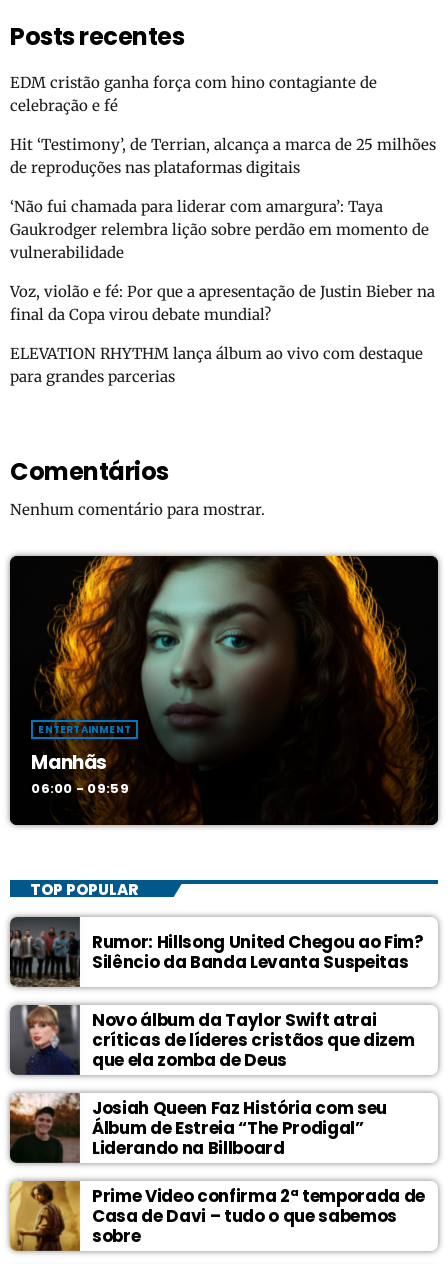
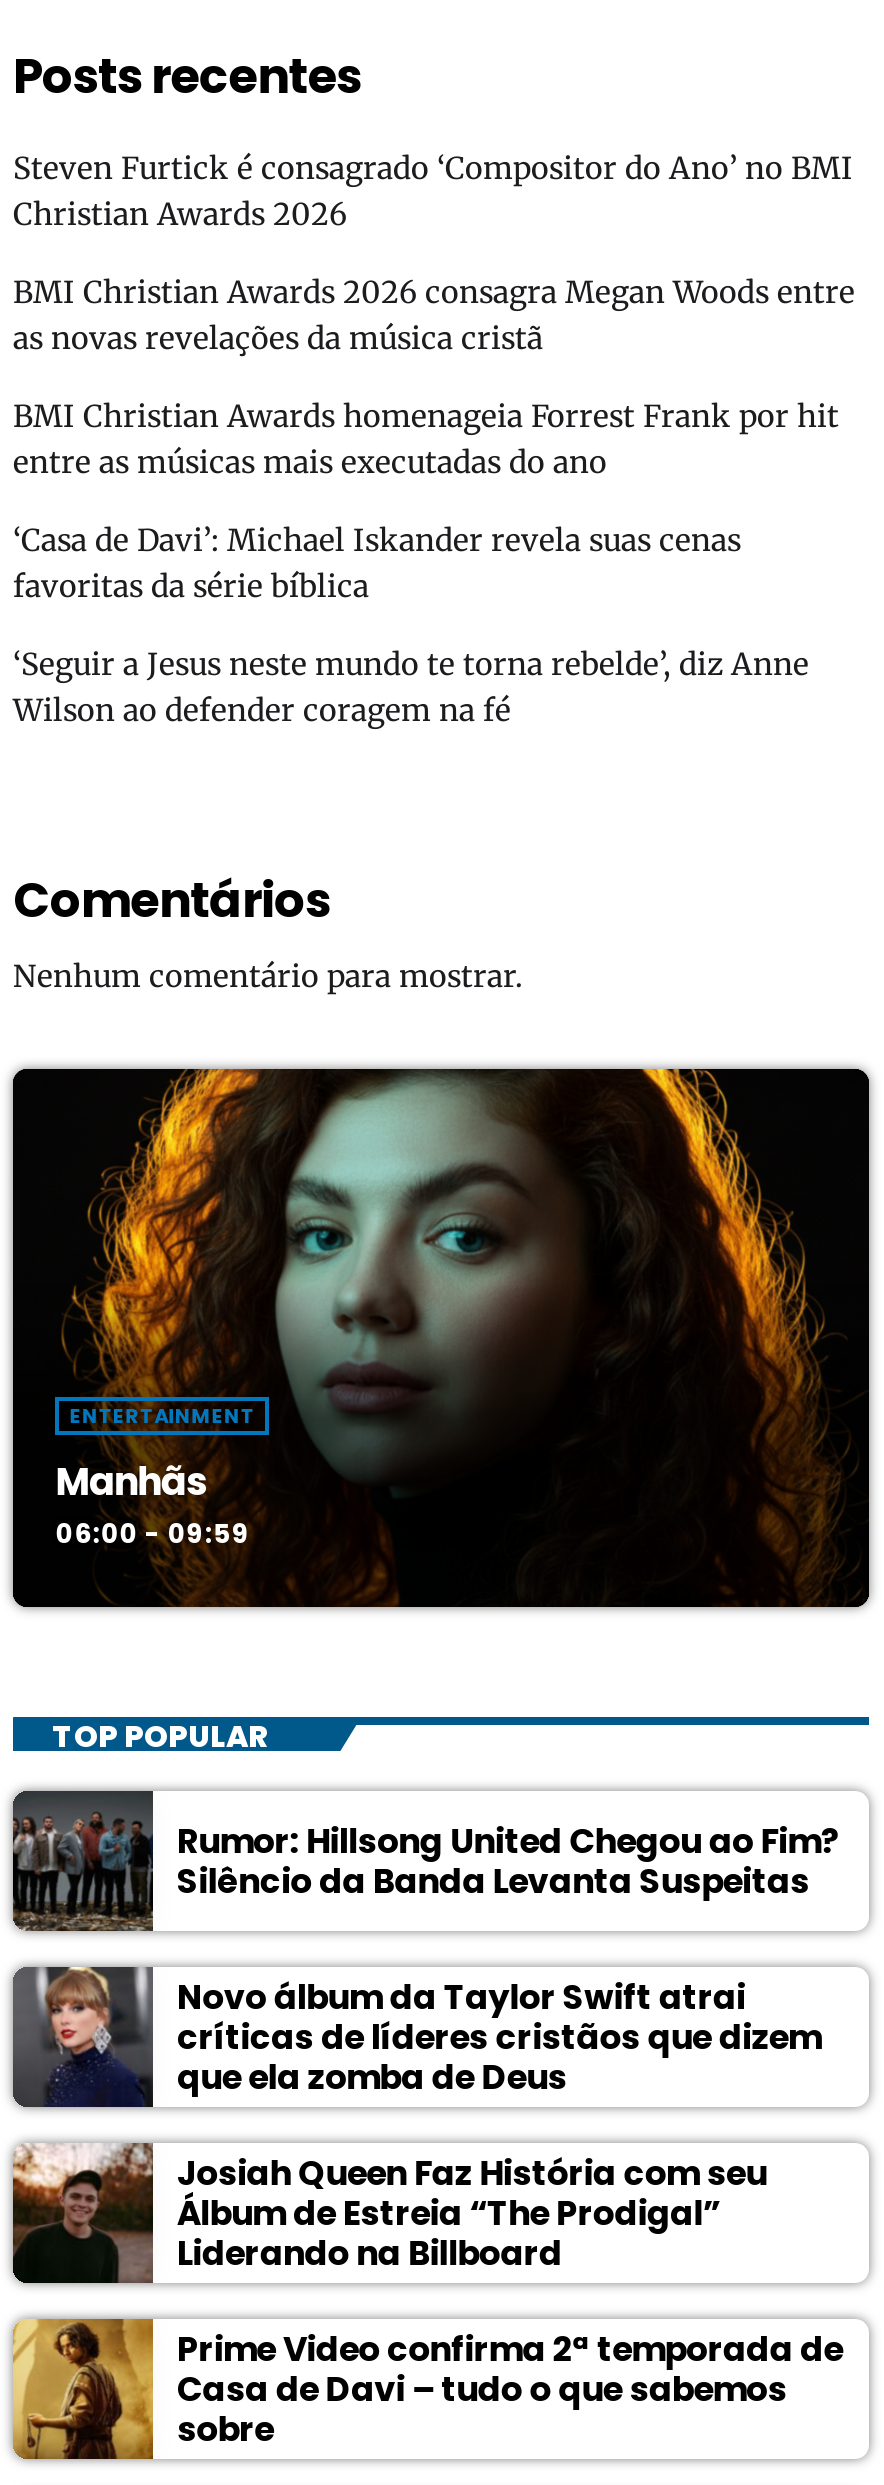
- EDM cristão ganha força com hino contagiante de
- celebração e fé
+ Steven Furtick é consagrado ‘Compositor do Ano’ no BMI
+ Christian Awards 2026

- Hit ‘Testimony’, de Terrian, alcança a marca de 25 milhões
- de reproduções nas plataformas digitais
+ BMI Christian Awards 2026 consagra Megan Woods entre
+ as novas revelações da música cristã

- ‘Não fui chamada para liderar com amargura’: Taya
- Gaukrodger relembra lição sobre perdão em momento de
- vulnerabilidade
+ BMI Christian Awards homenageia Forrest Frank por hit
+ entre as músicas mais executadas do ano

- Voz, violão e fé: Por que a apresentação de Justin Bieber na
- final da Copa virou debate mundial?
+ ‘Casa de Davi’: Michael Iskander revela suas cenas
+ favoritas da série bíblica

- ELEVATION RHYTHM lança álbum ao vivo com destaque
- para grandes parcerias
+ ‘Seguir a Jesus neste mundo te torna rebelde’, diz Anne
+ Wilson ao defender coragem na fé
